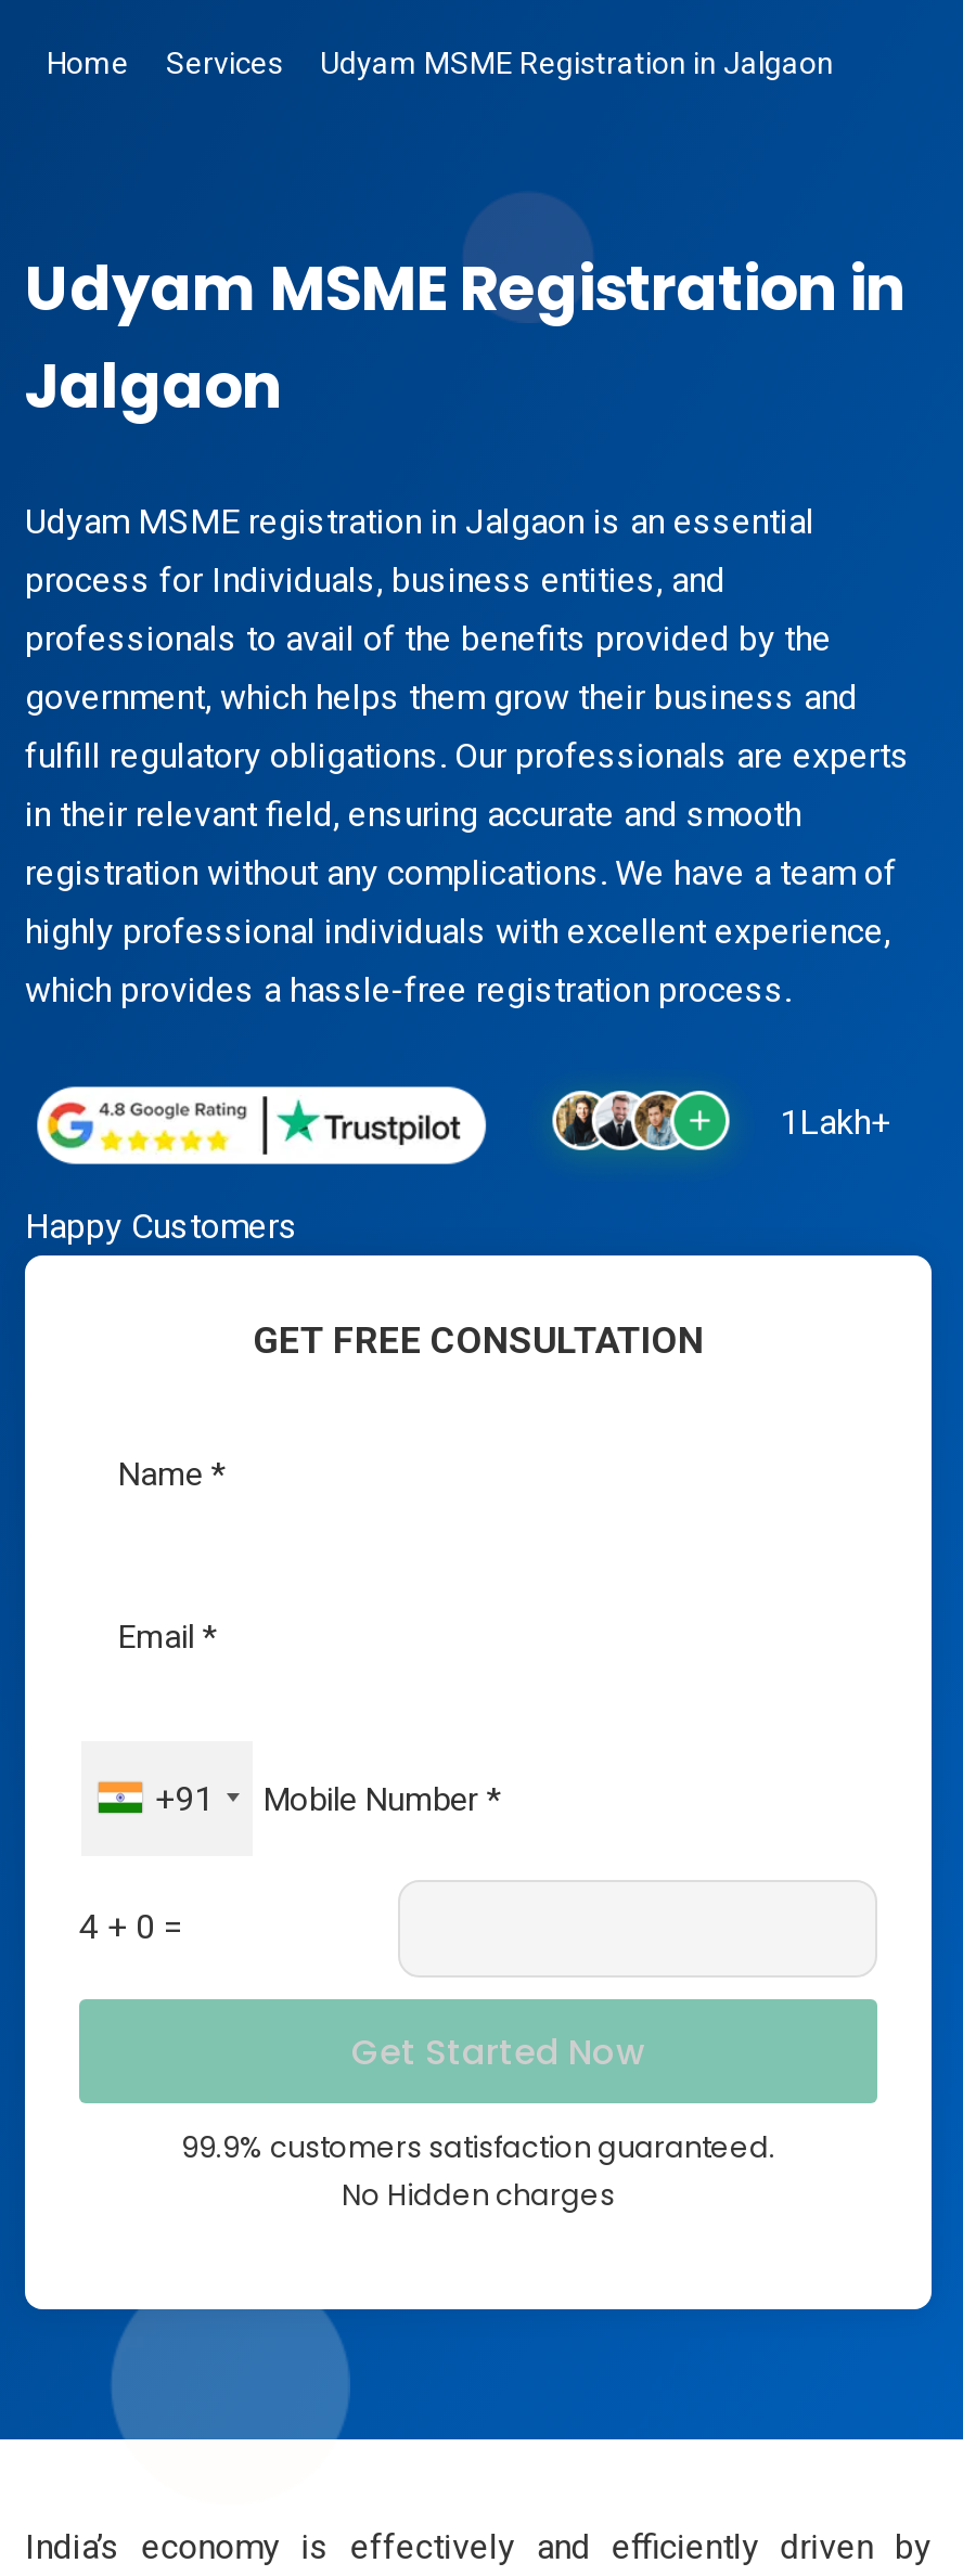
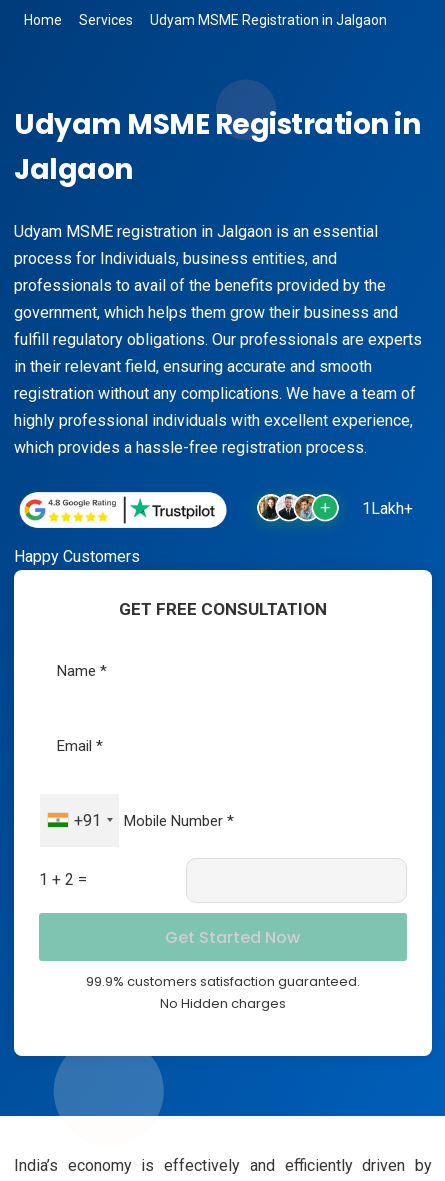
- 4 + 0 =
+ 1 + 2 =
